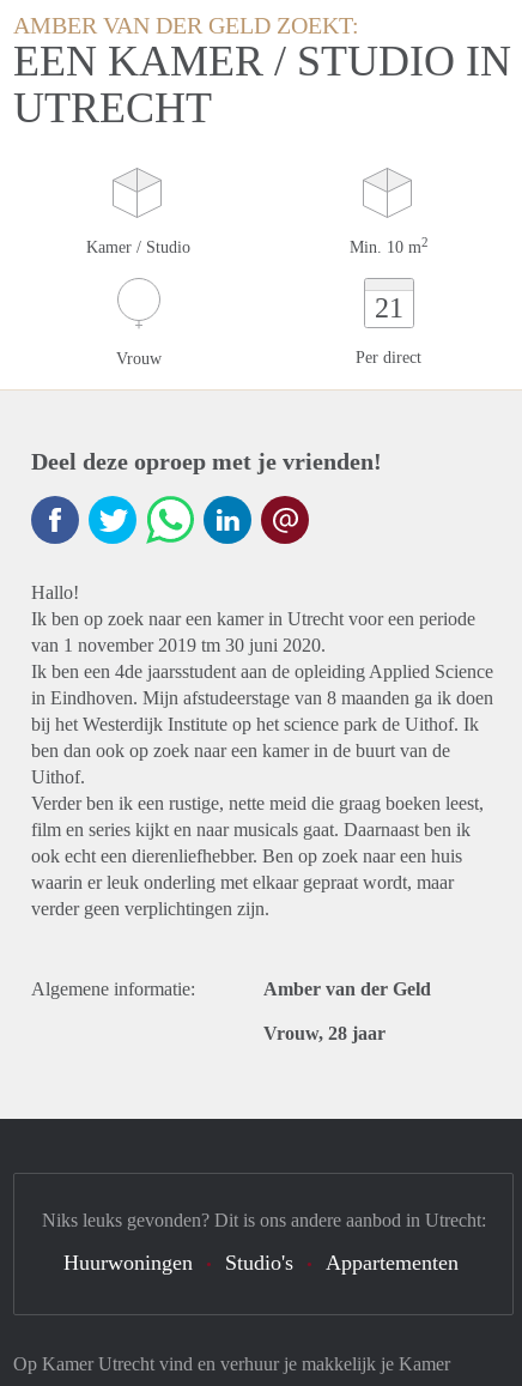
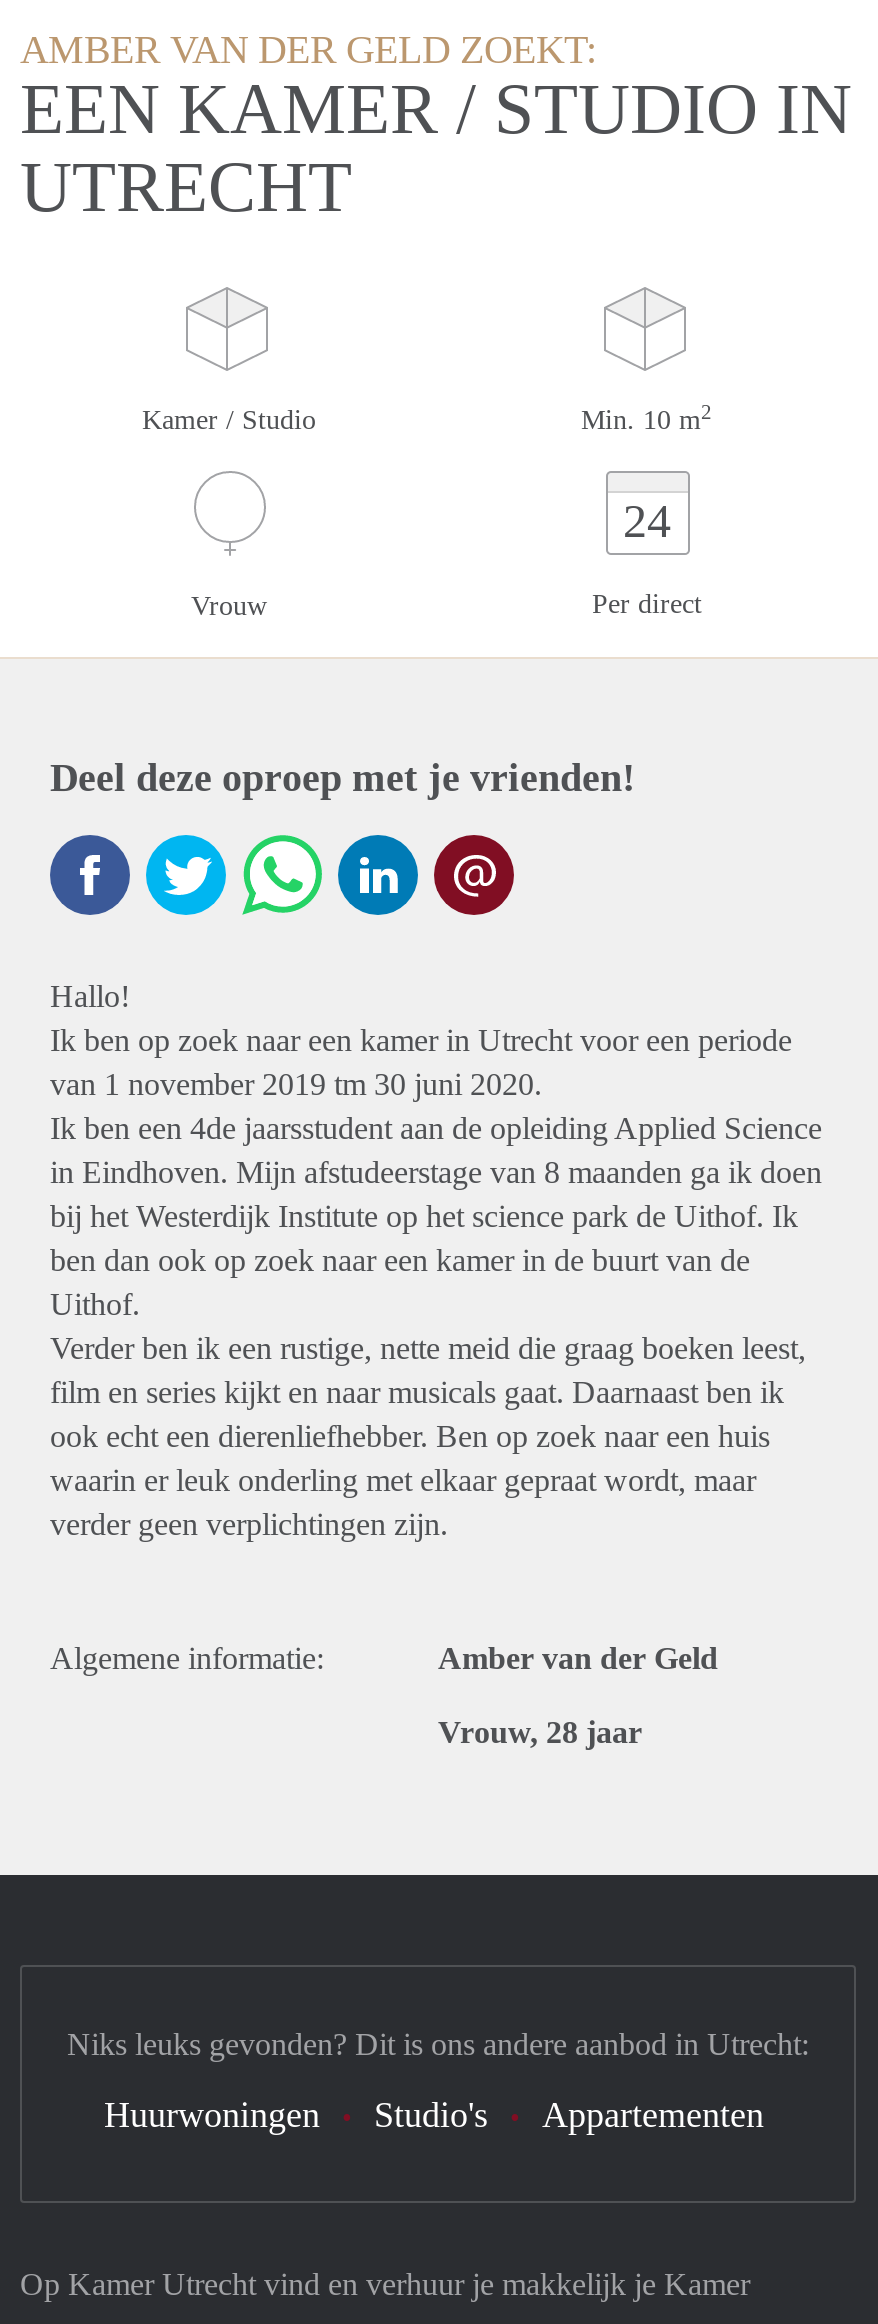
- 21
+ 24
